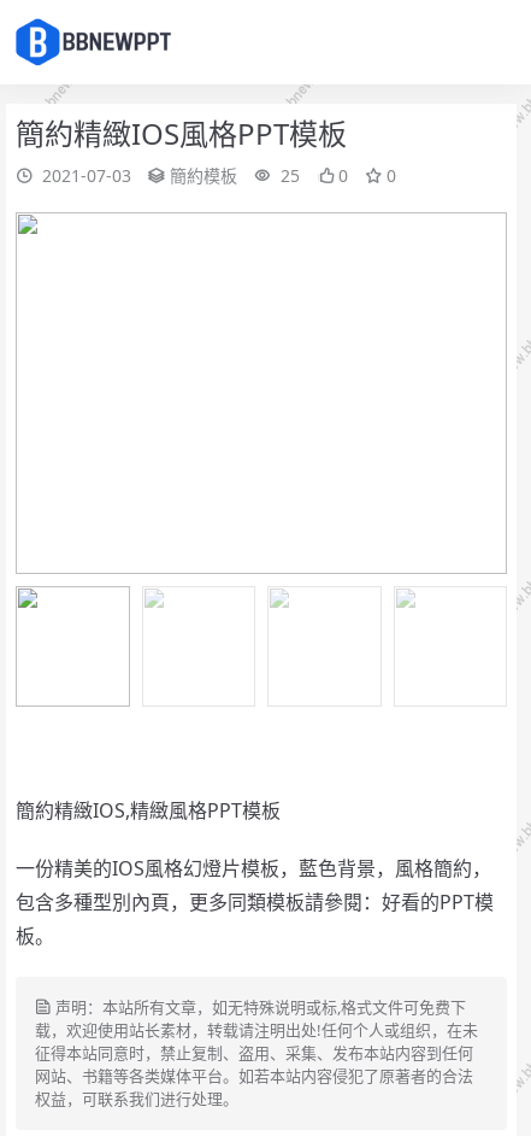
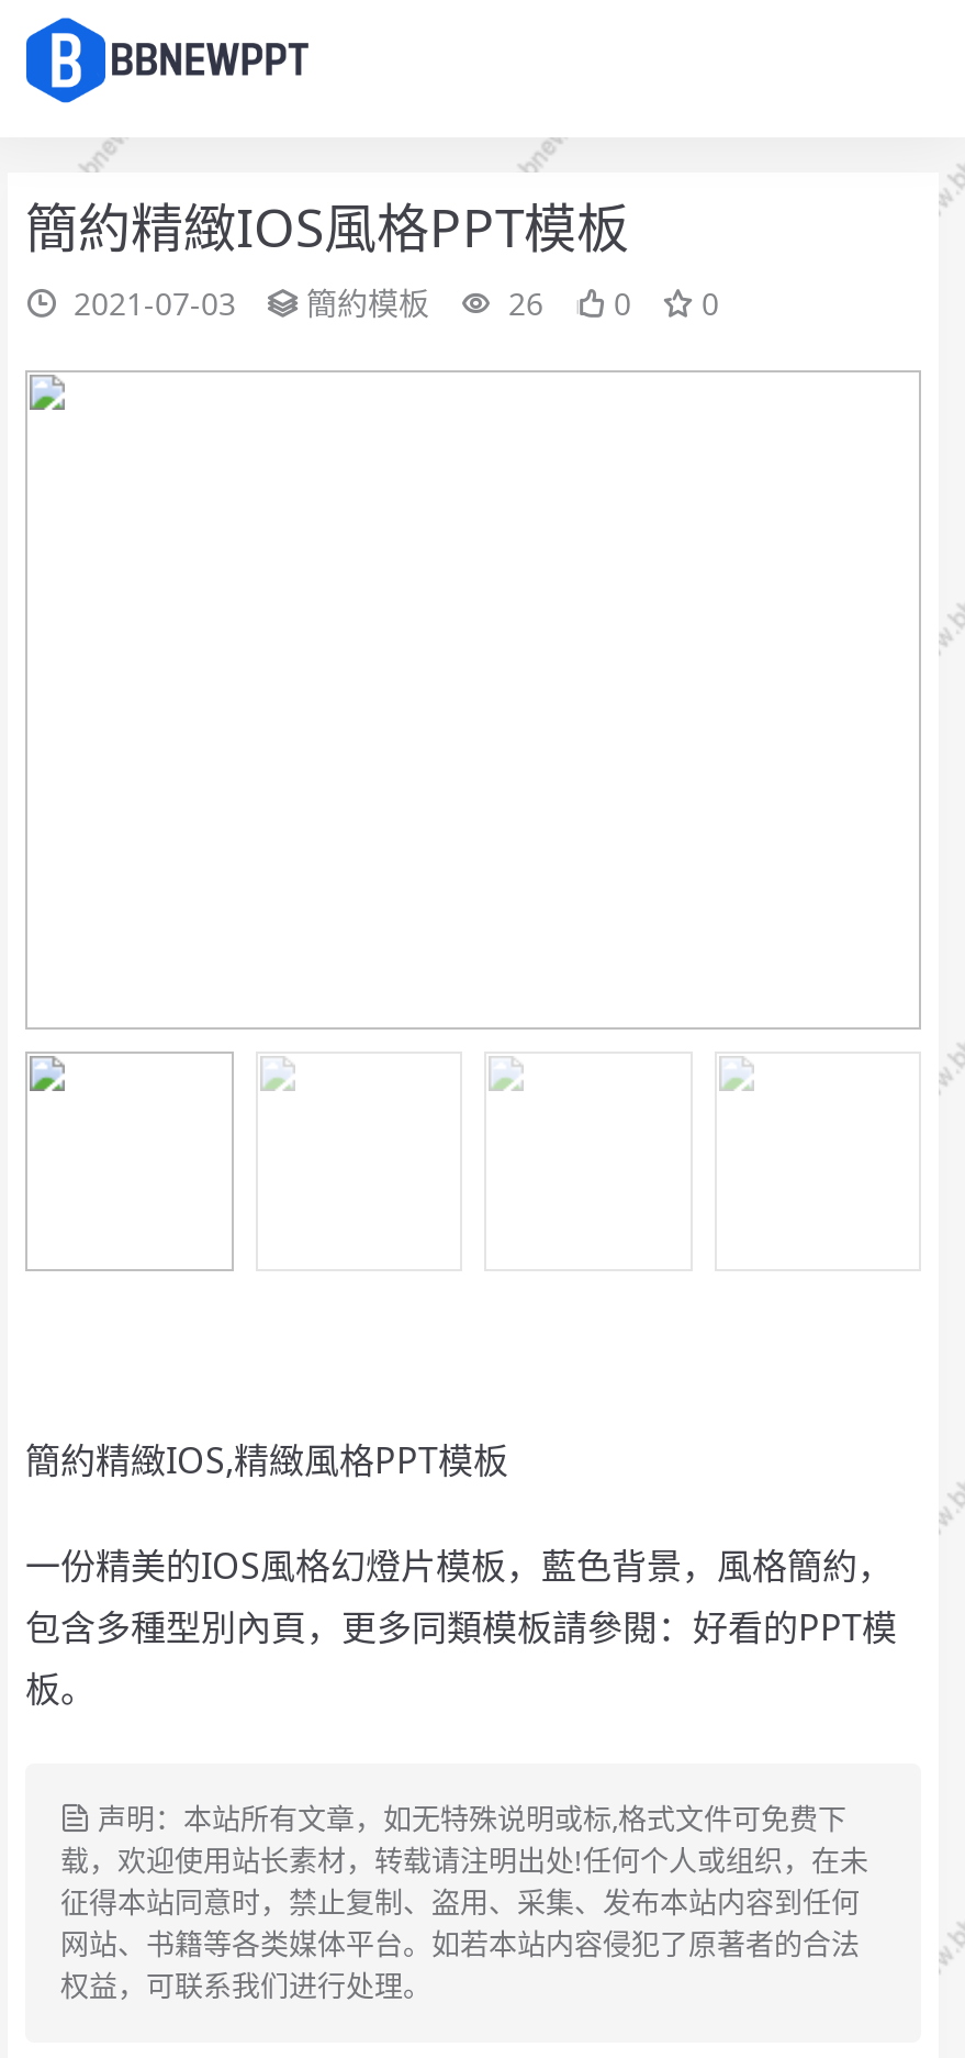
- 2021-07-03 簡約模板 25 0 0
+ 2021-07-03 簡約模板 26 0 0
